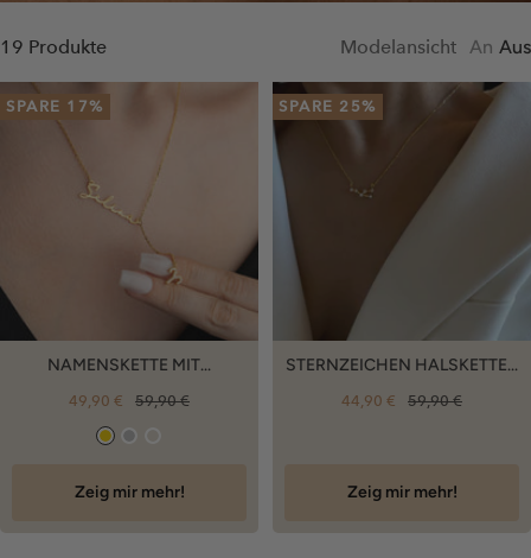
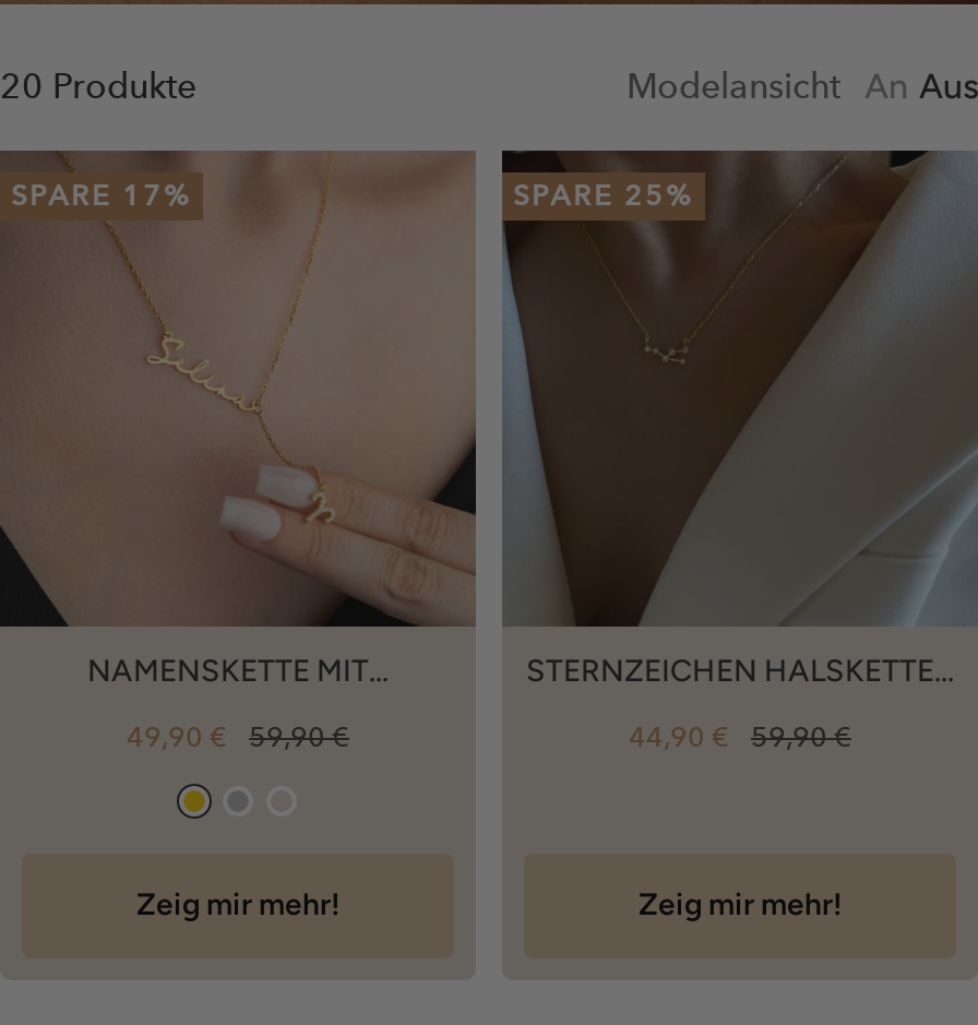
- 19 Produkte
+ 20 Produkte
